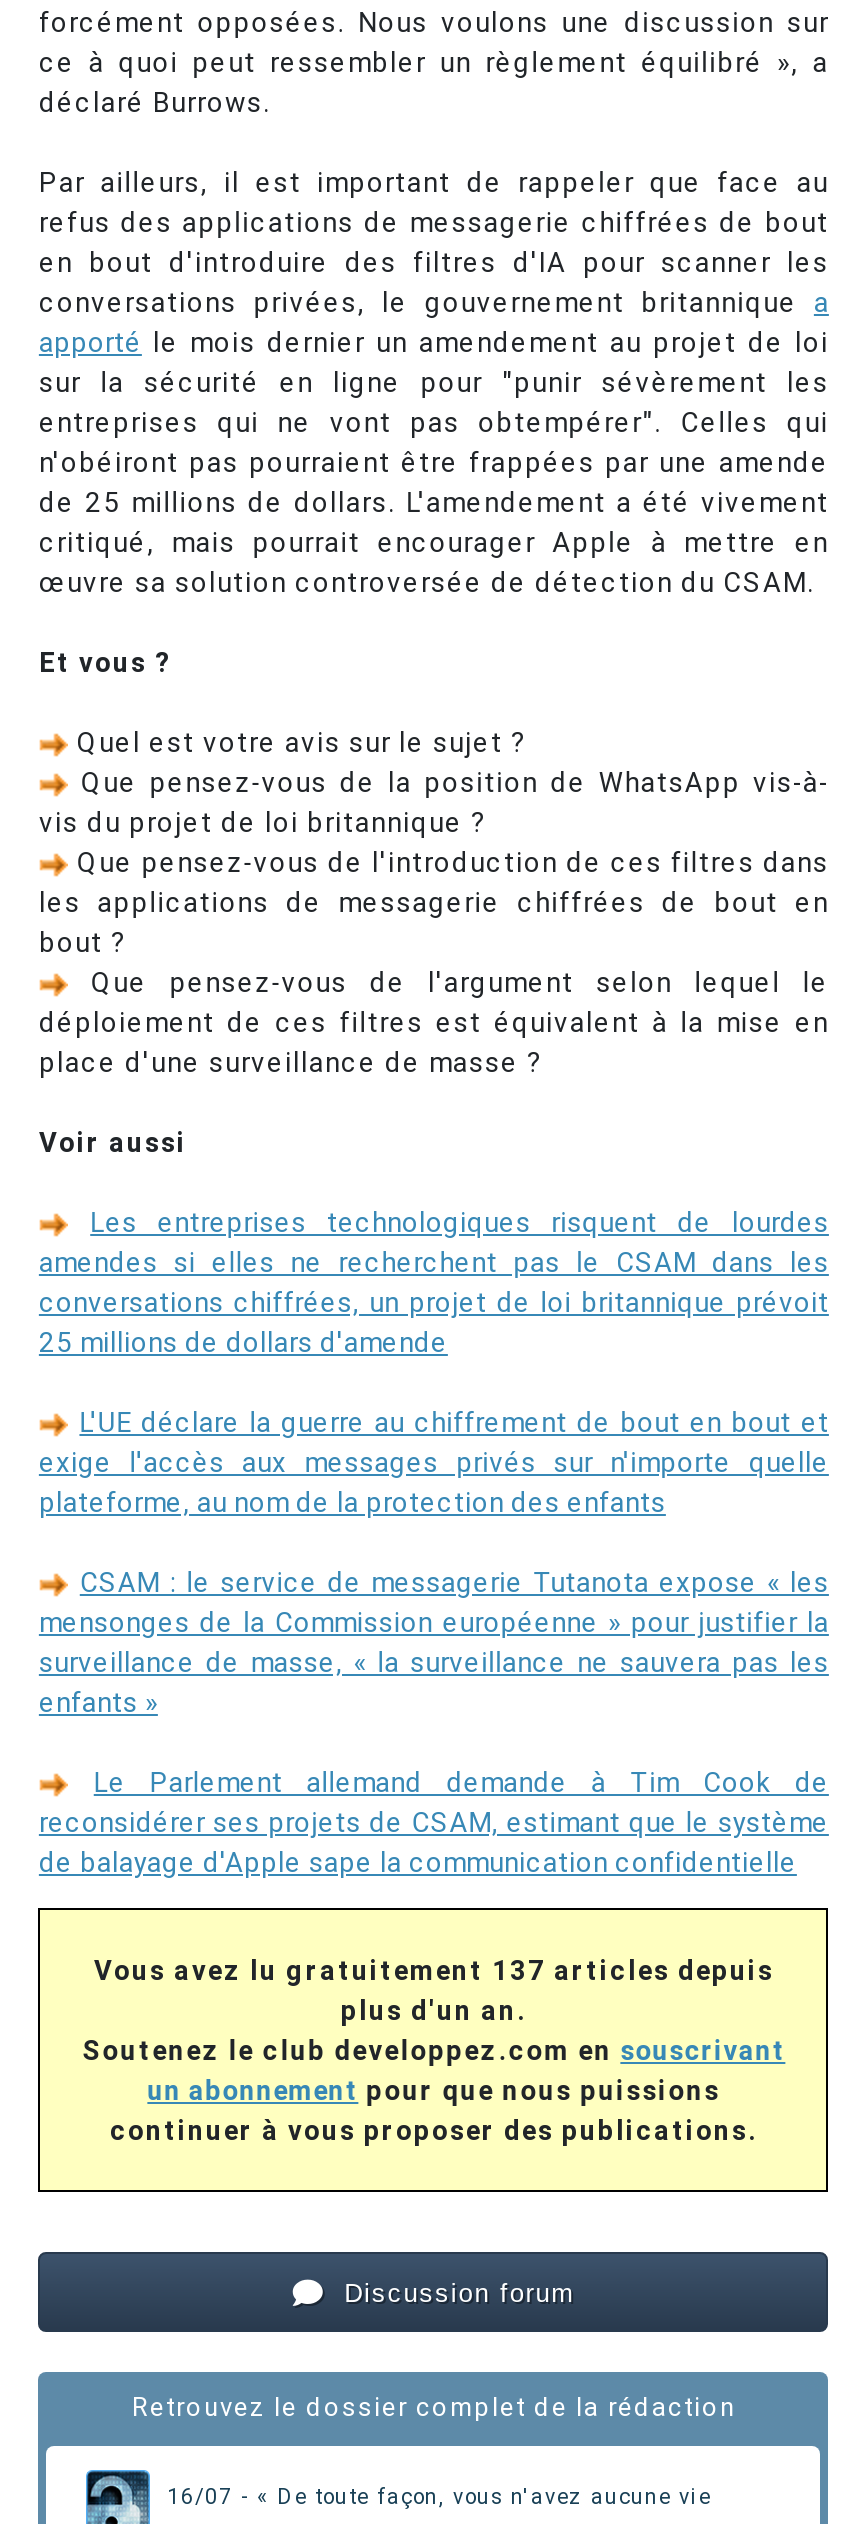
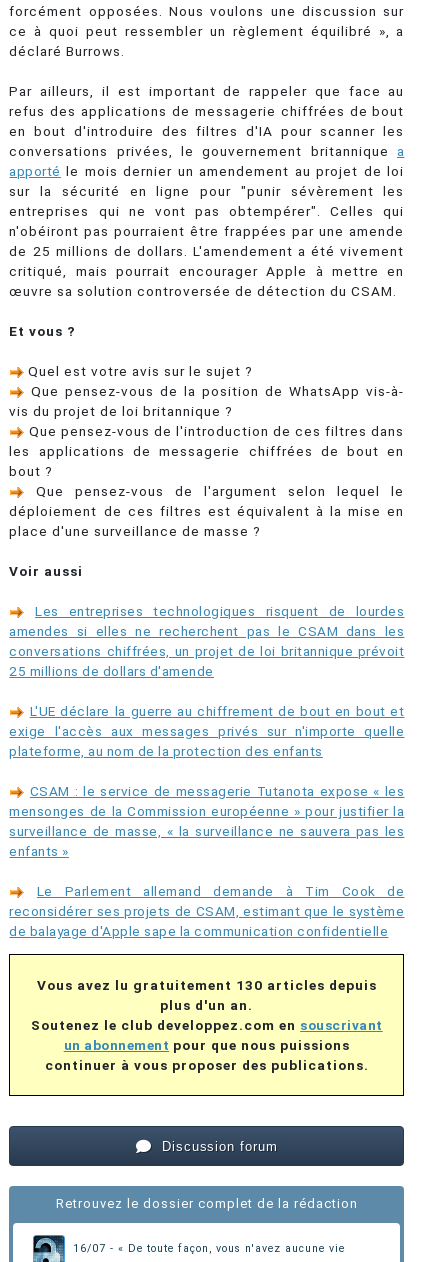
- Vous avez lu gratuitement 137 articles depuis
+ Vous avez lu gratuitement 130 articles depuis
